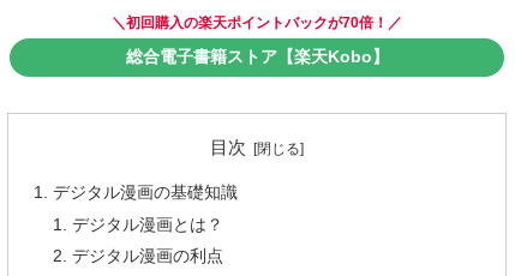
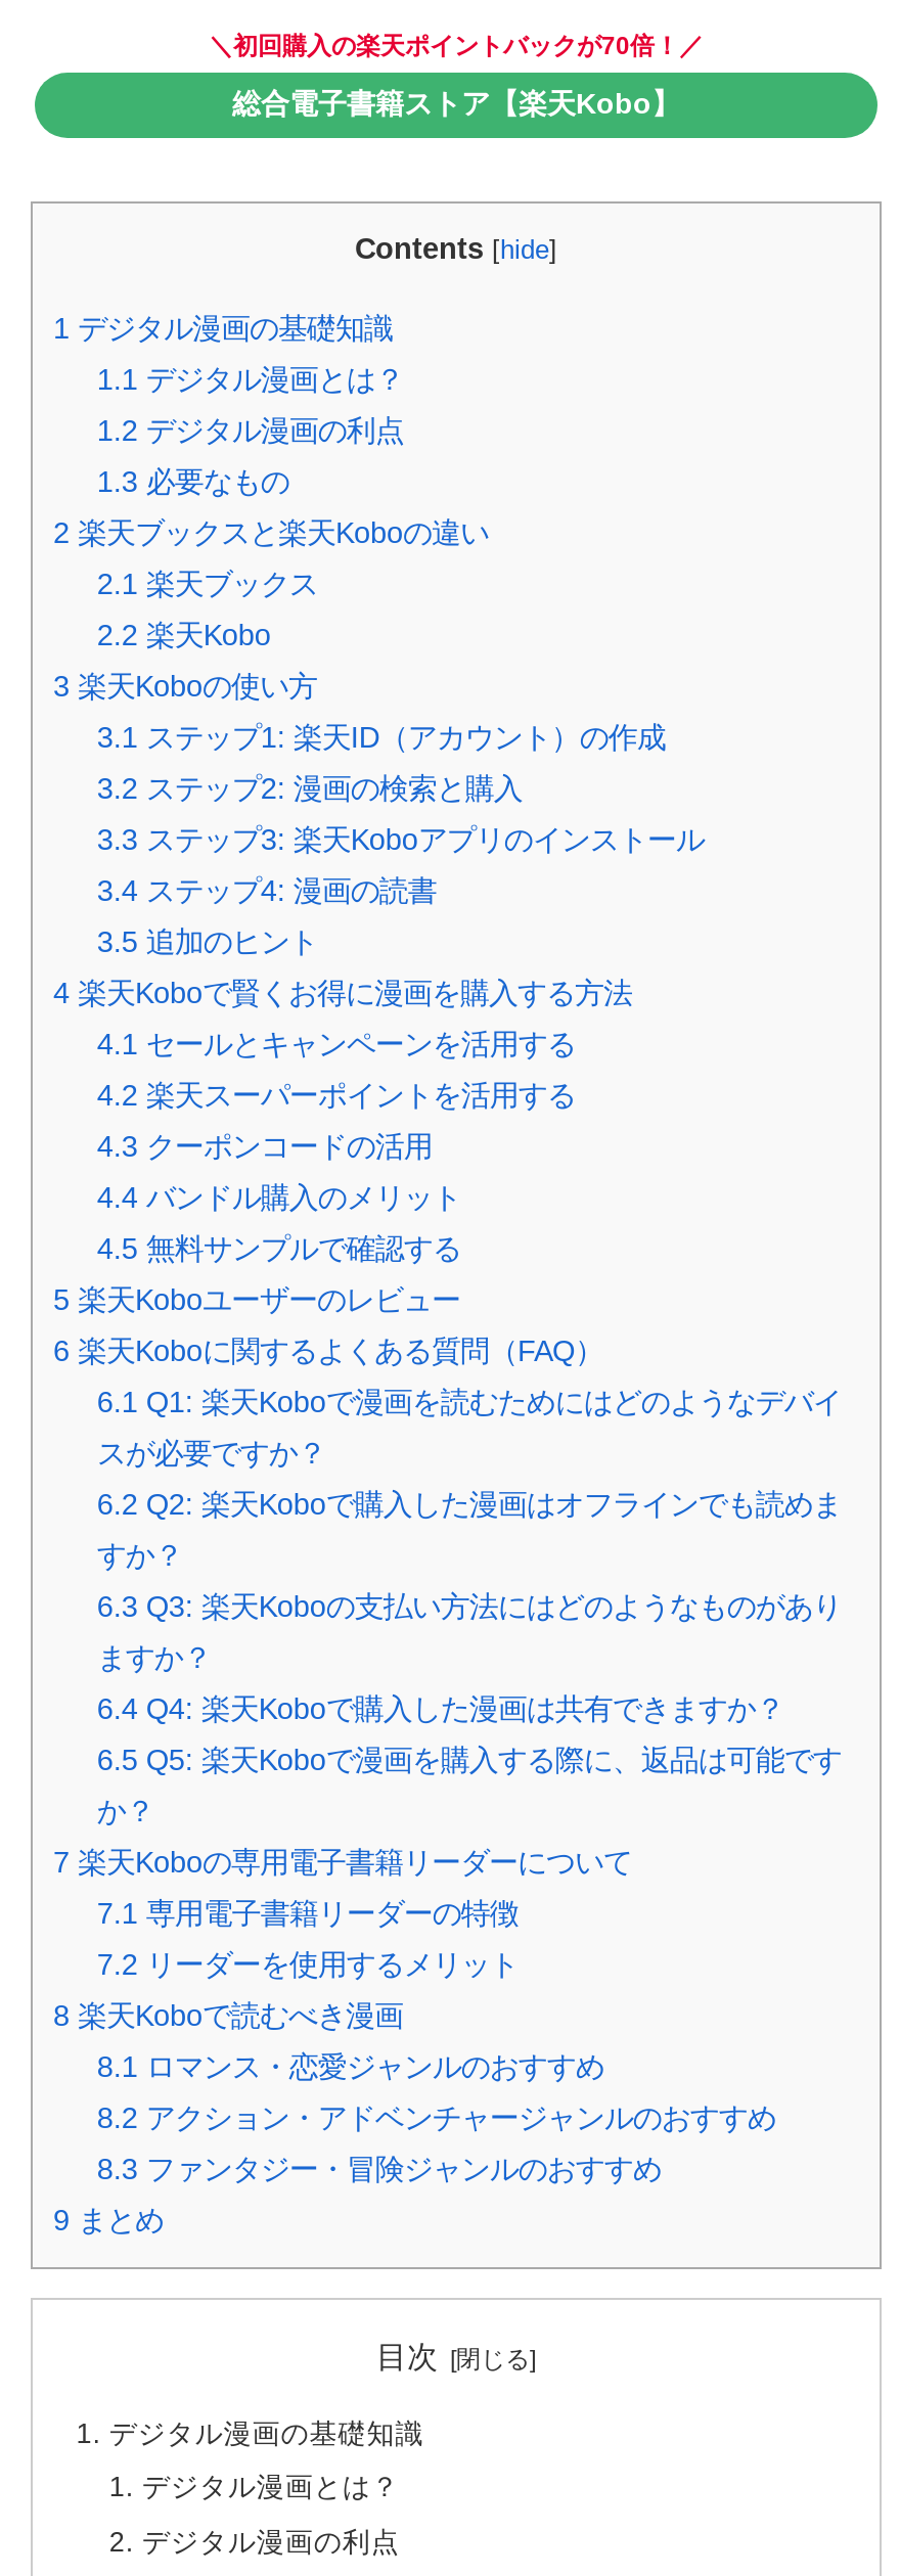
+ Contents [hide]
+ 1デジタル漫画の基礎知識
+ 1.1デジタル漫画とは？
+ 1.2デジタル漫画の利点
+ 1.3必要なもの
+ 2楽天ブックスと楽天Koboの違い
+ 2.1楽天ブックス
+ 2.2楽天Kobo
+ 3楽天Koboの使い方
+ 3.1ステップ1: 楽天ID（アカウント）の作成
+ 3.2ステップ2: 漫画の検索と購入
+ 3.3ステップ3: 楽天Koboアプリのインストール
+ 3.4ステップ4: 漫画の読書
+ 3.5追加のヒント
+ 4楽天Koboで賢くお得に漫画を購入する方法
+ 4.1セールとキャンペーンを活用する
+ 4.2楽天スーパーポイントを活用する
+ 4.3クーポンコードの活用
+ 4.4バンドル購入のメリット
+ 4.5無料サンプルで確認する
+ 5楽天Koboユーザーのレビュー
+ 6楽天Koboに関するよくある質問（FAQ）
+ 6.1 Q1: 楽天Koboで漫画を読むためにはどのようなデバイ
+ スが必要ですか？
+ 6.2 Q2: 楽天Koboで購入した漫画はオフラインでも読めま
+ すか？
+ 6.3 Q3: 楽天Koboの支払い方法にはどのようなものがあり
+ ますか？
+ 6.4 Q4: 楽天Koboで購入した漫画は共有できますか？
+ 6.5 Q5: 楽天Koboで漫画を購入する際に、返品は可能です
+ か？
+ 7楽天Koboの専用電子書籍リーダーについて
+ 7.1専用電子書籍リーダーの特徴
+ 7.2リーダーを使用するメリット
+ 8楽天Koboで読むべき漫画
+ 8.1ロマンス・恋愛ジャンルのおすすめ
+ 8.2アクション・アドベンチャージャンルのおすすめ
+ 8.3ファンタジー・冒険ジャンルのおすすめ
+ 9まとめ
